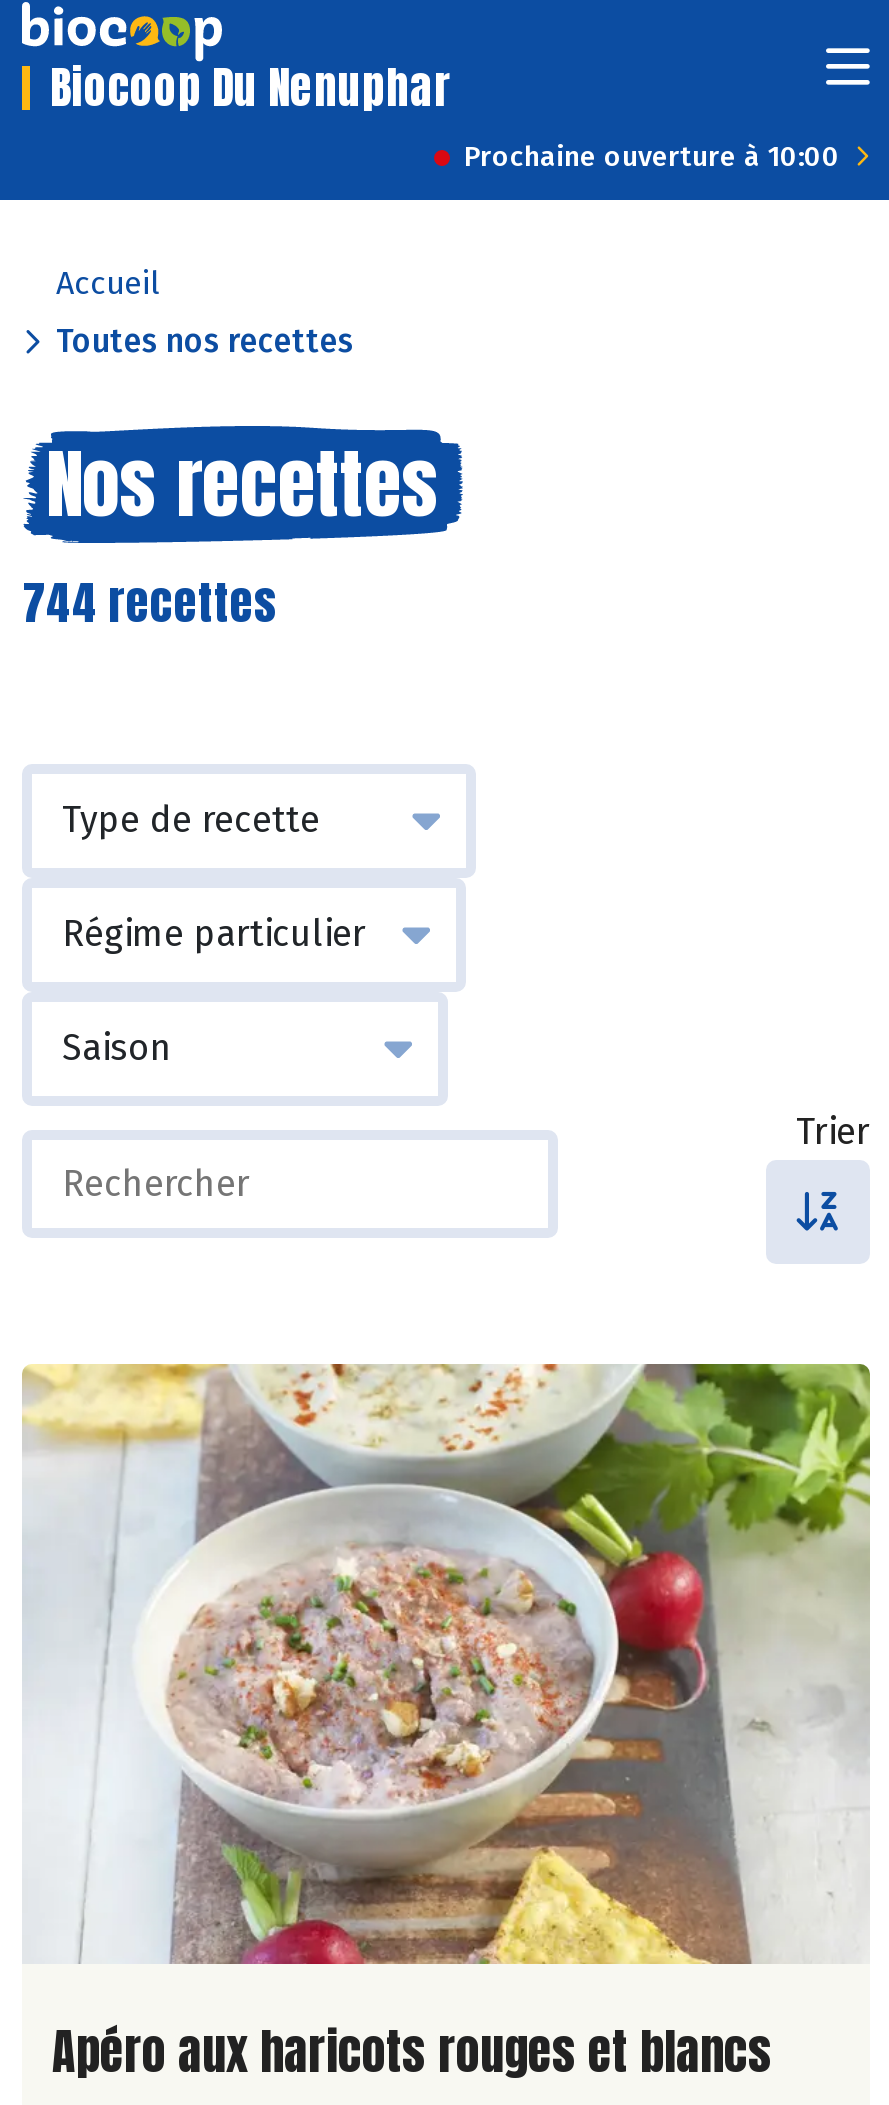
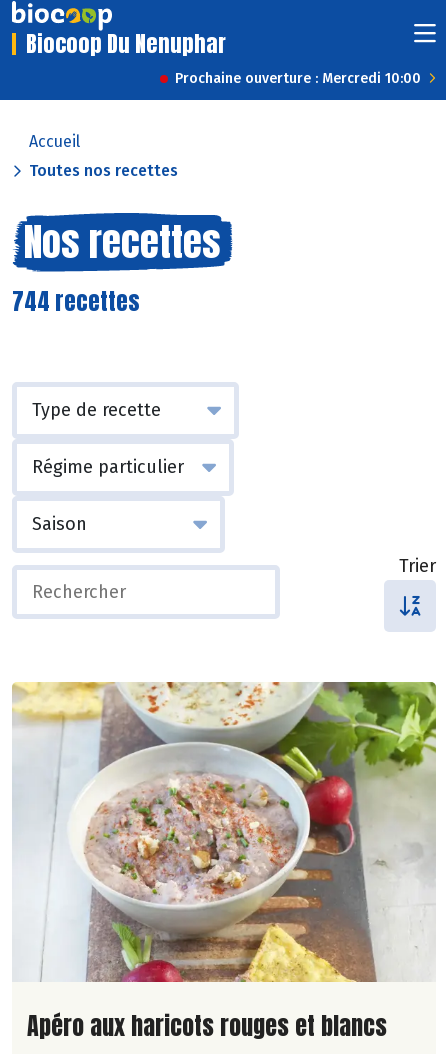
- Prochaine ouverture à 10:00
+ Prochaine ouverture : Mercredi 10:00
